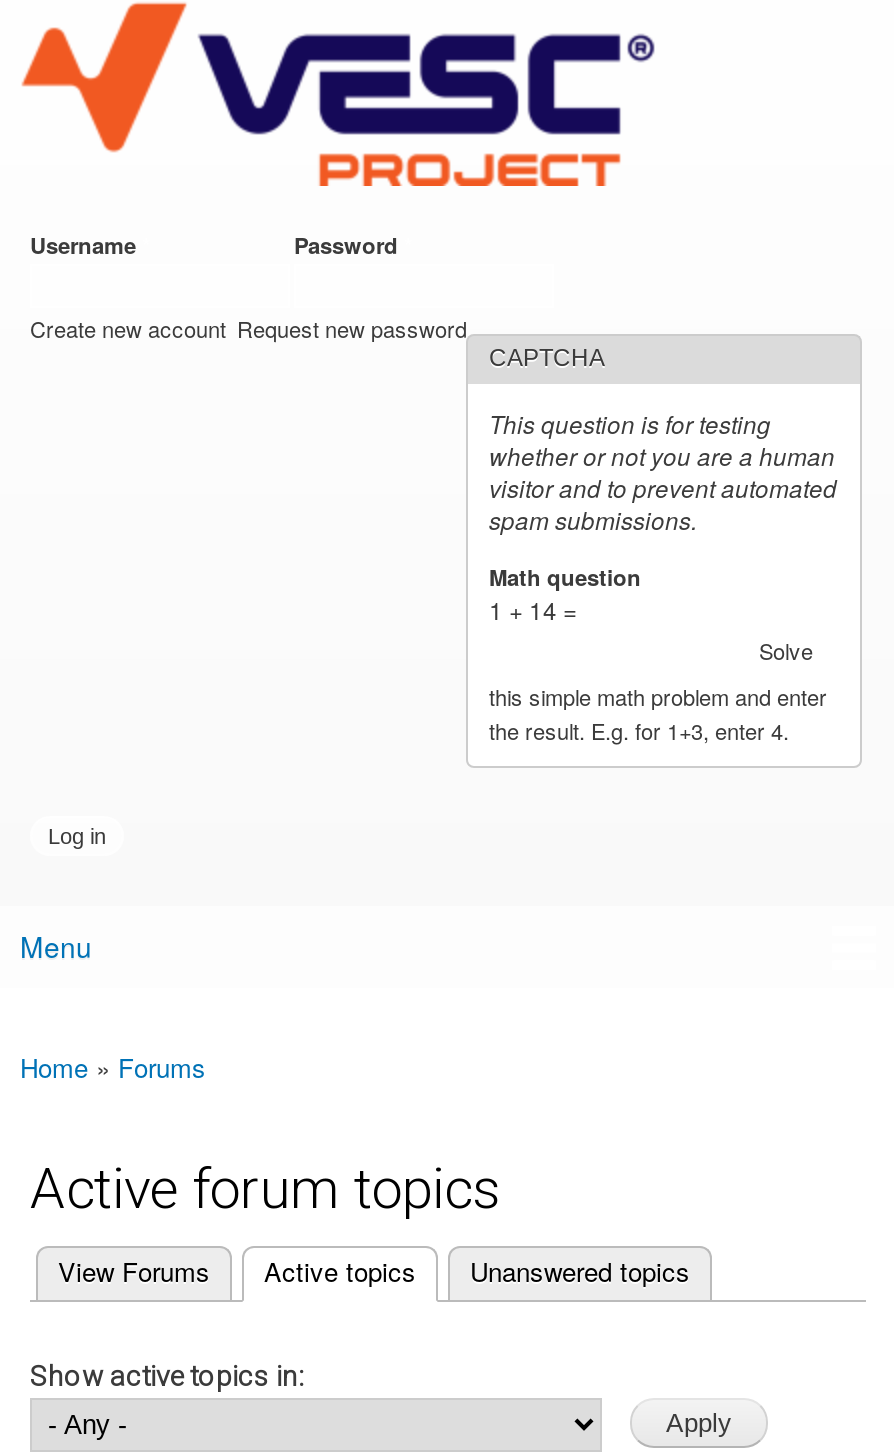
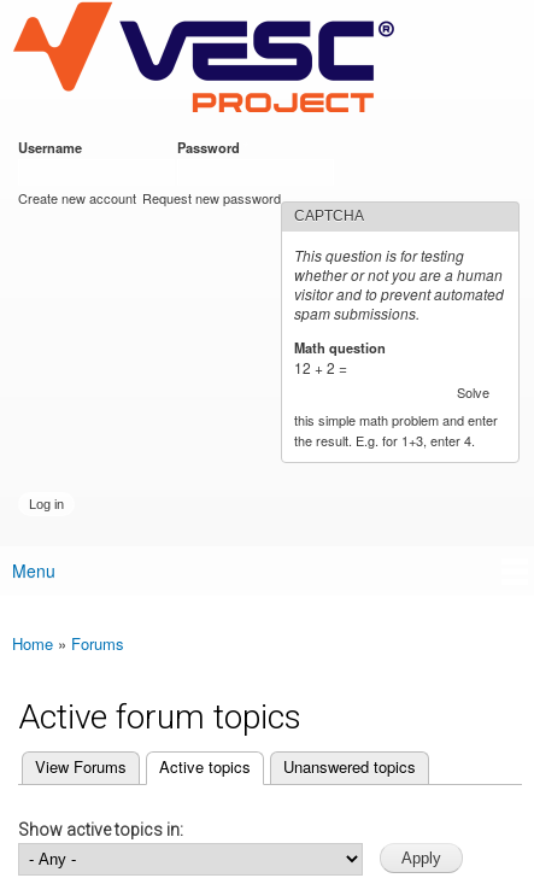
- 1 + 14 =
+ 12 + 2 =
